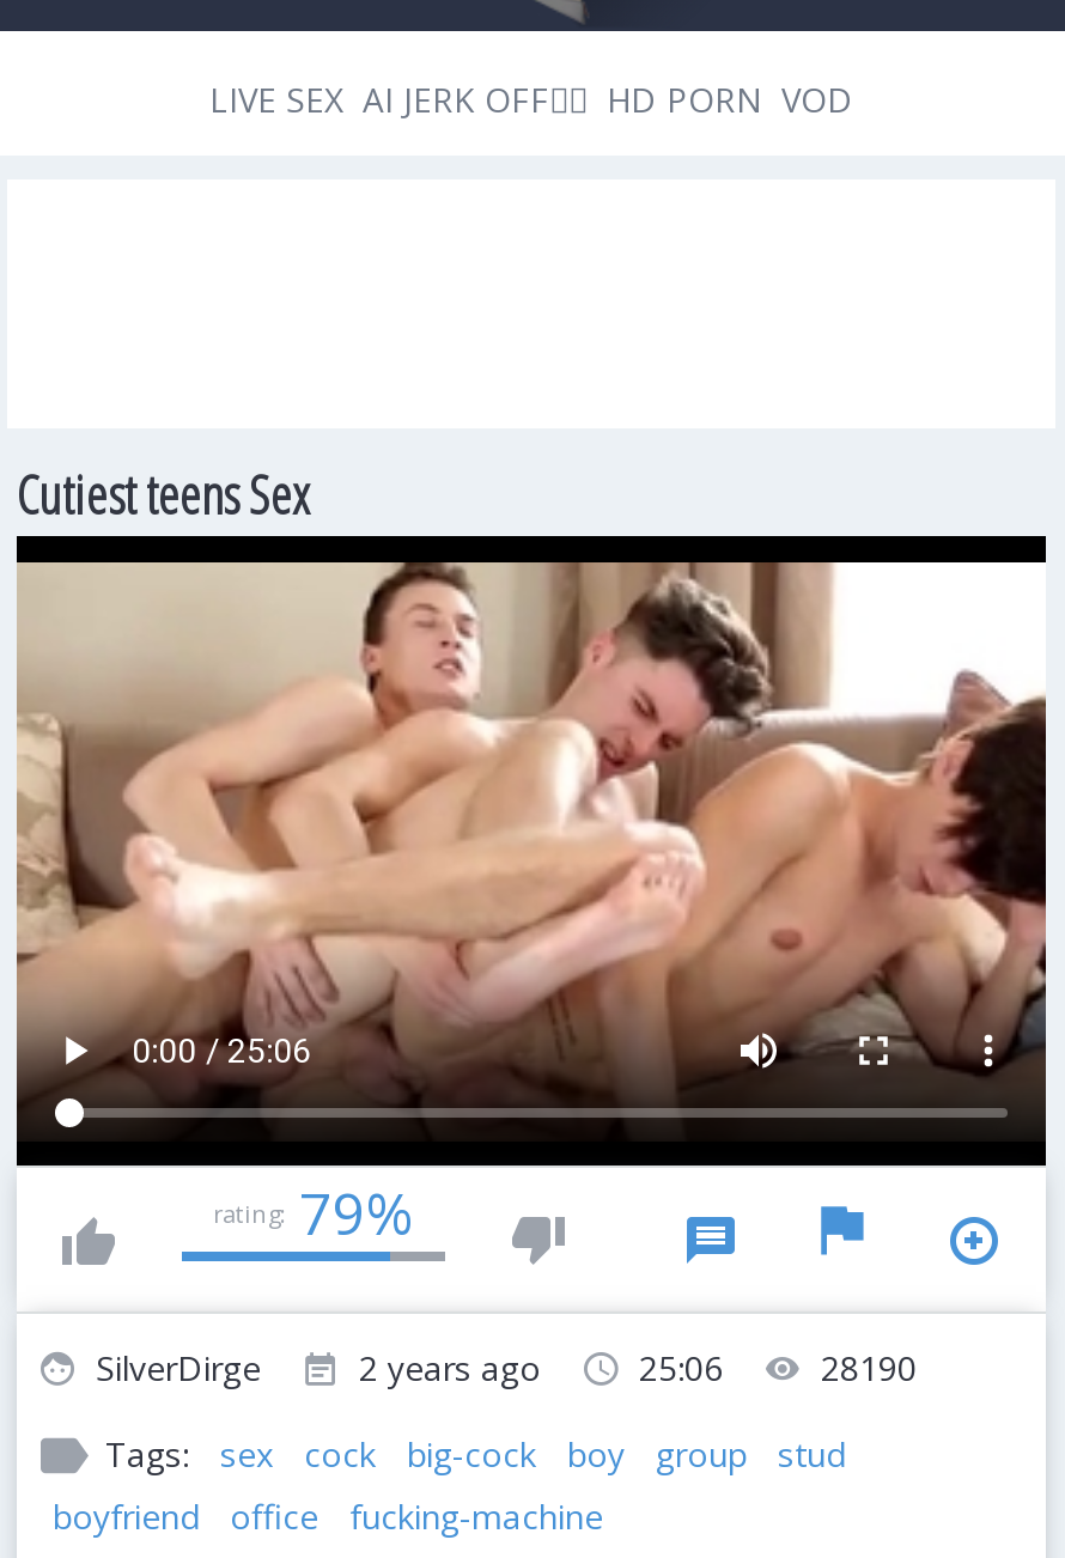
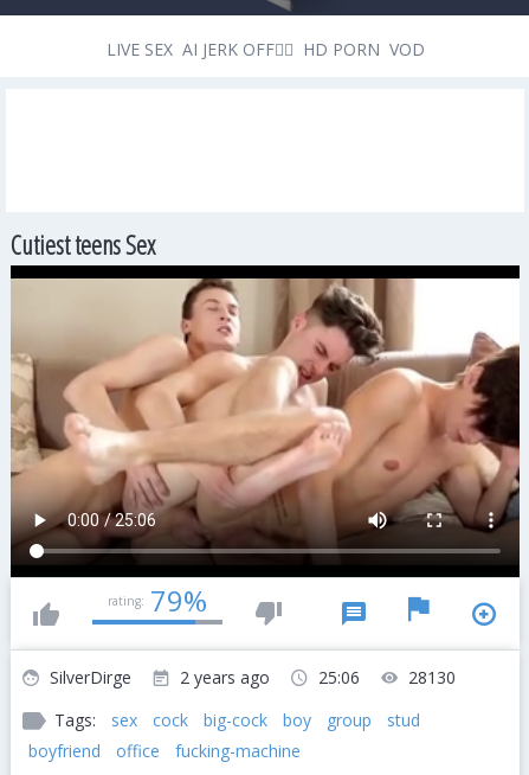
- 28190
+ 28130
